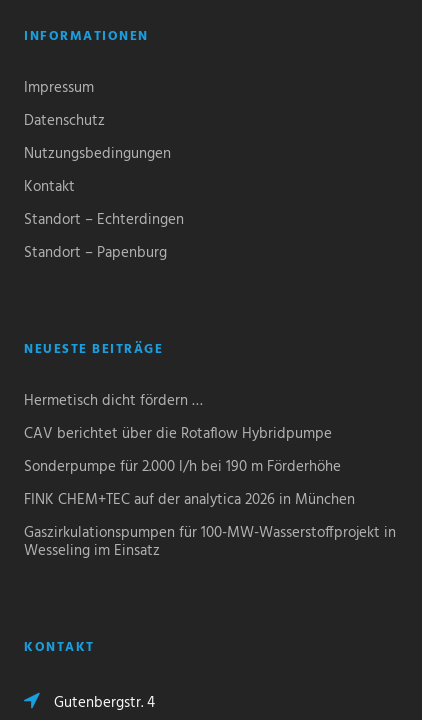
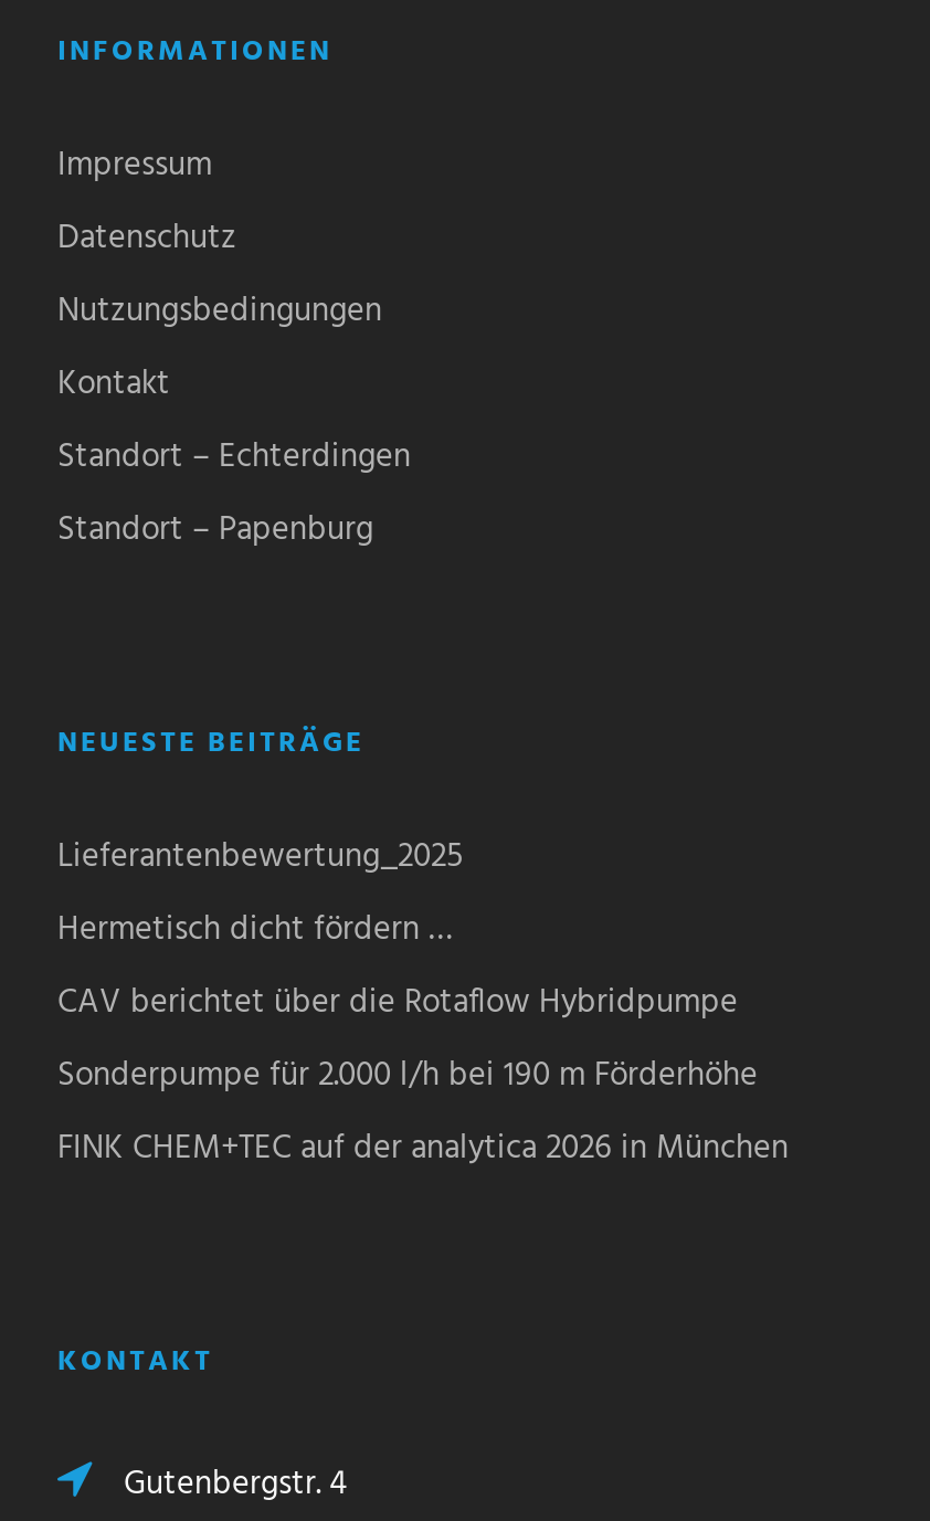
+ Lieferantenbewertung_2025

moved down: Hermetisch dicht fördern … | CAV berichtet über die Rotaflow Hybridpumpe | Sonderpumpe für 2.000 l/h bei 190 m Förderhöhe | FINK CHEM+TEC auf der analytica 2026 in München

- Gaszirkulationspumpen für 100-MW-Wasserstoffprojekt in
- Wesseling im Einsatz
